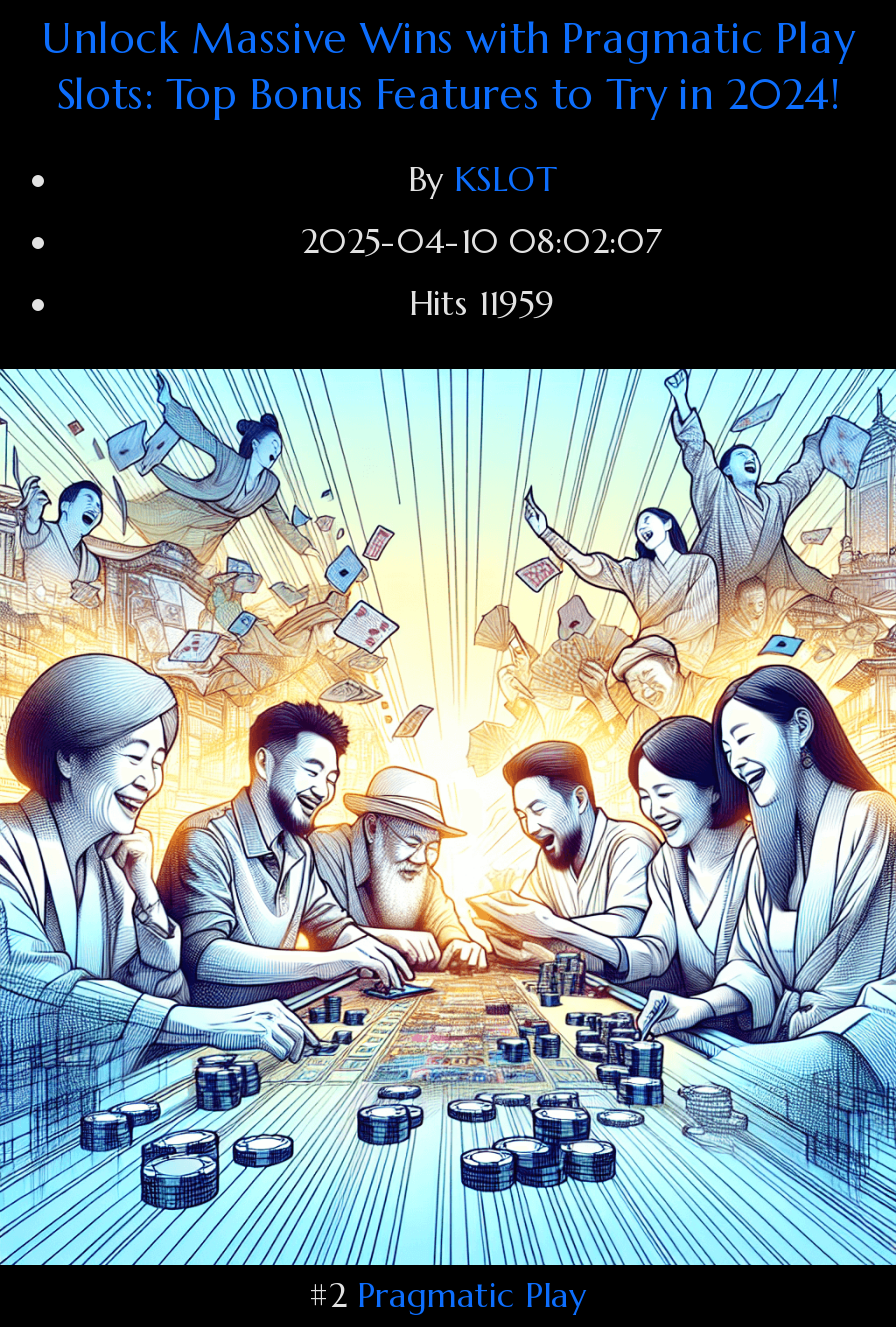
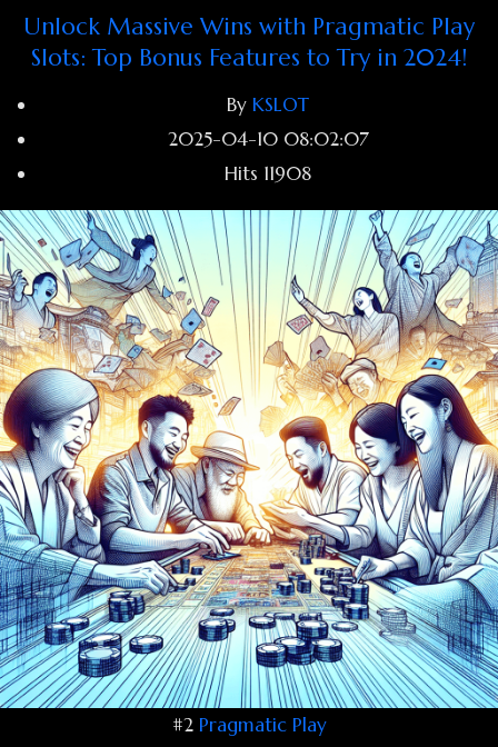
- Hits 11959
+ Hits 11908
